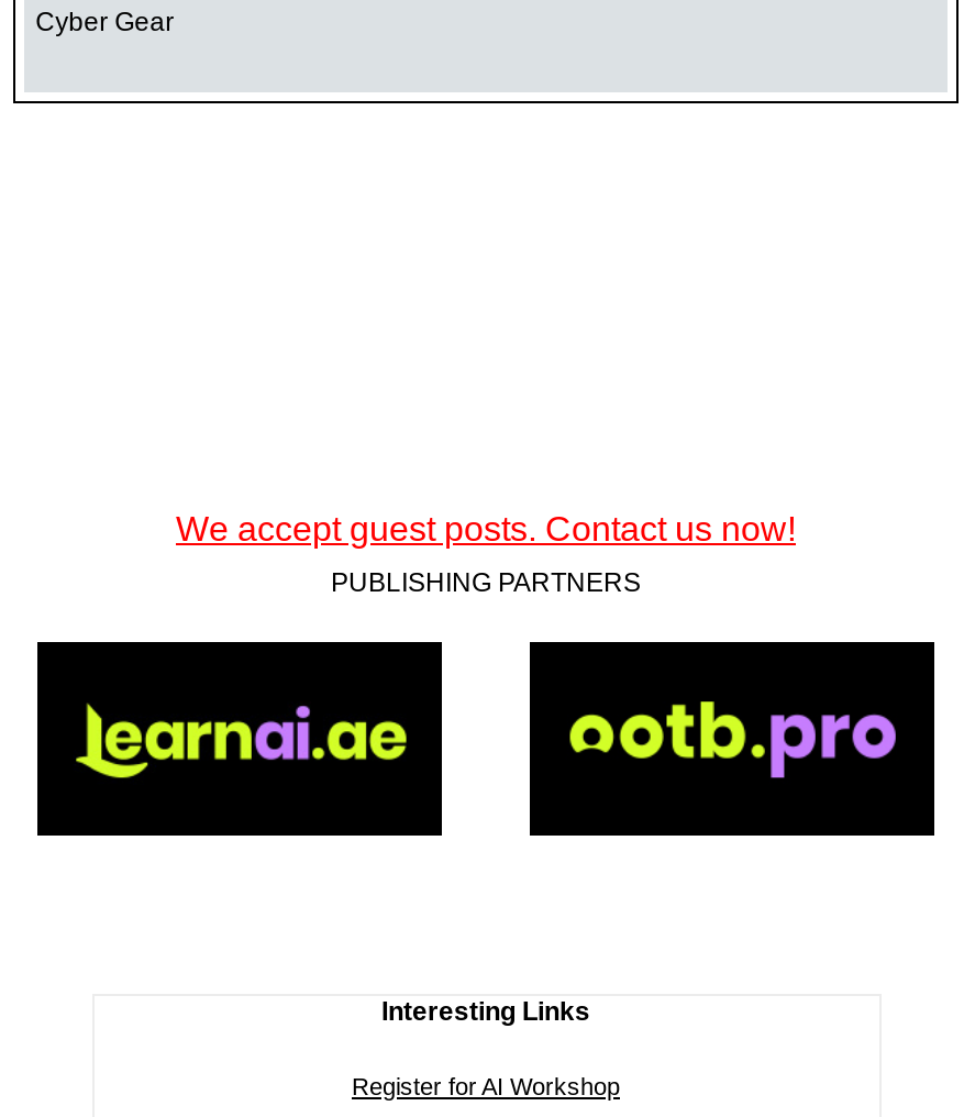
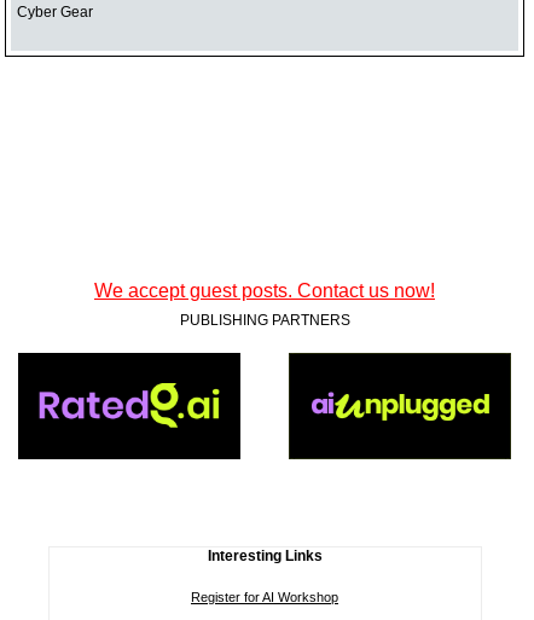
- [image]
+ [image]

- [image]
+ [image]
